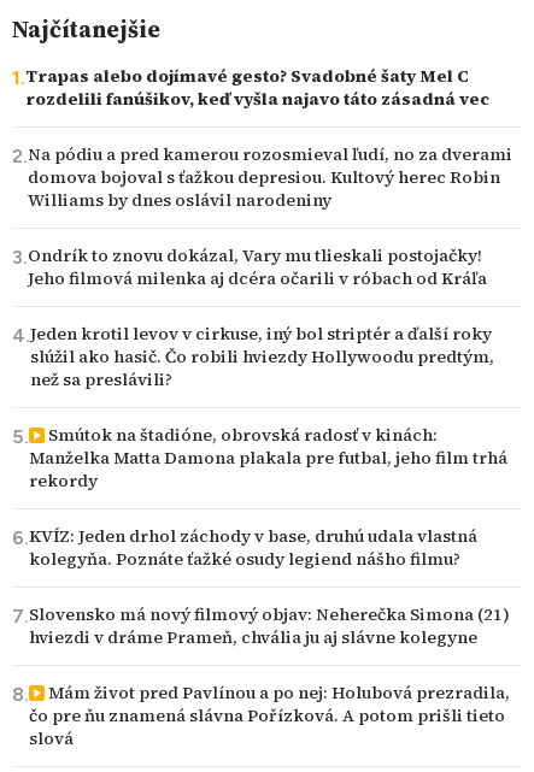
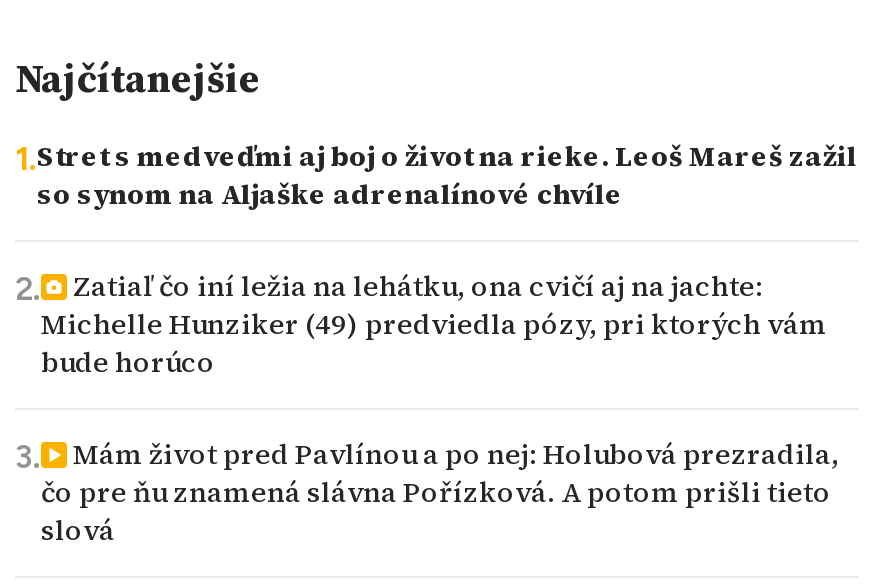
- Trapas alebo dojímavé gesto? Svadobné šaty Mel C
- rozdelili fanúšikov, keď vyšla najavo táto zásadná vec
- Na pódiu a pred kamerou rozosmieval ľudí, no za dverami
- domova bojoval s ťažkou depresiou. Kultový herec Robin
- Williams by dnes oslávil narodeniny
- Ondrík to znovu dokázal, Vary mu tlieskali postojačky!
- Jeho filmová milenka aj dcéra očarili v róbach od Kráľa
- Jeden krotil levov v cirkuse, iný bol striptér a ďalší roky
- slúžil ako hasič. Čo robili hviezdy Hollywoodu predtým,
- než sa preslávili?
- Smútok na štadióne, obrovská radosť v kinách:
- Manželka Matta Damona plakala pre futbal, jeho film trhá
- rekordy
- KVÍZ: Jeden drhol záchody v base, druhú udala vlastná
- kolegyňa. Poznáte ťažké osudy legiend nášho filmu?
- Slovensko má nový filmový objav: Neherečka Simona (21)
- hviezdi v dráme Prameň, chvália ju aj slávne kolegyne
+ Stret s medveďmi aj boj o život na rieke. Leoš Mareš zažil
+ so synom na Aljaške adrenalínové chvíle
+ Zatiaľ čo iní ležia na lehátku, ona cvičí aj na jachte:
+ Michelle Hunziker (49) predviedla pózy, pri ktorých vám
+ bude horúco
